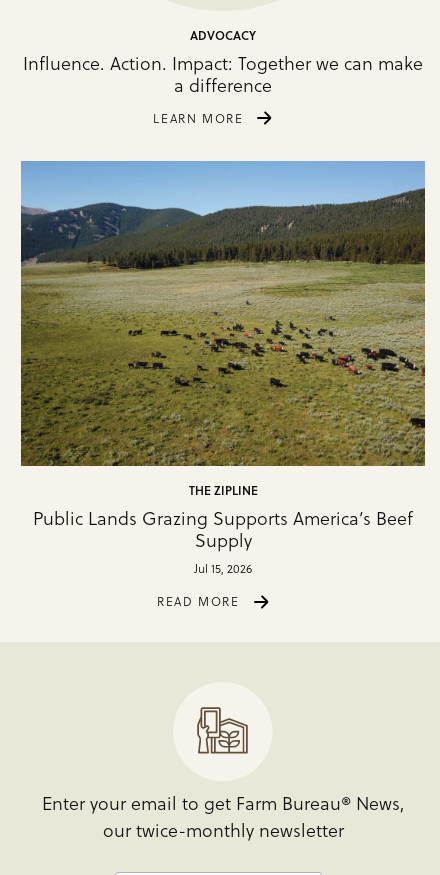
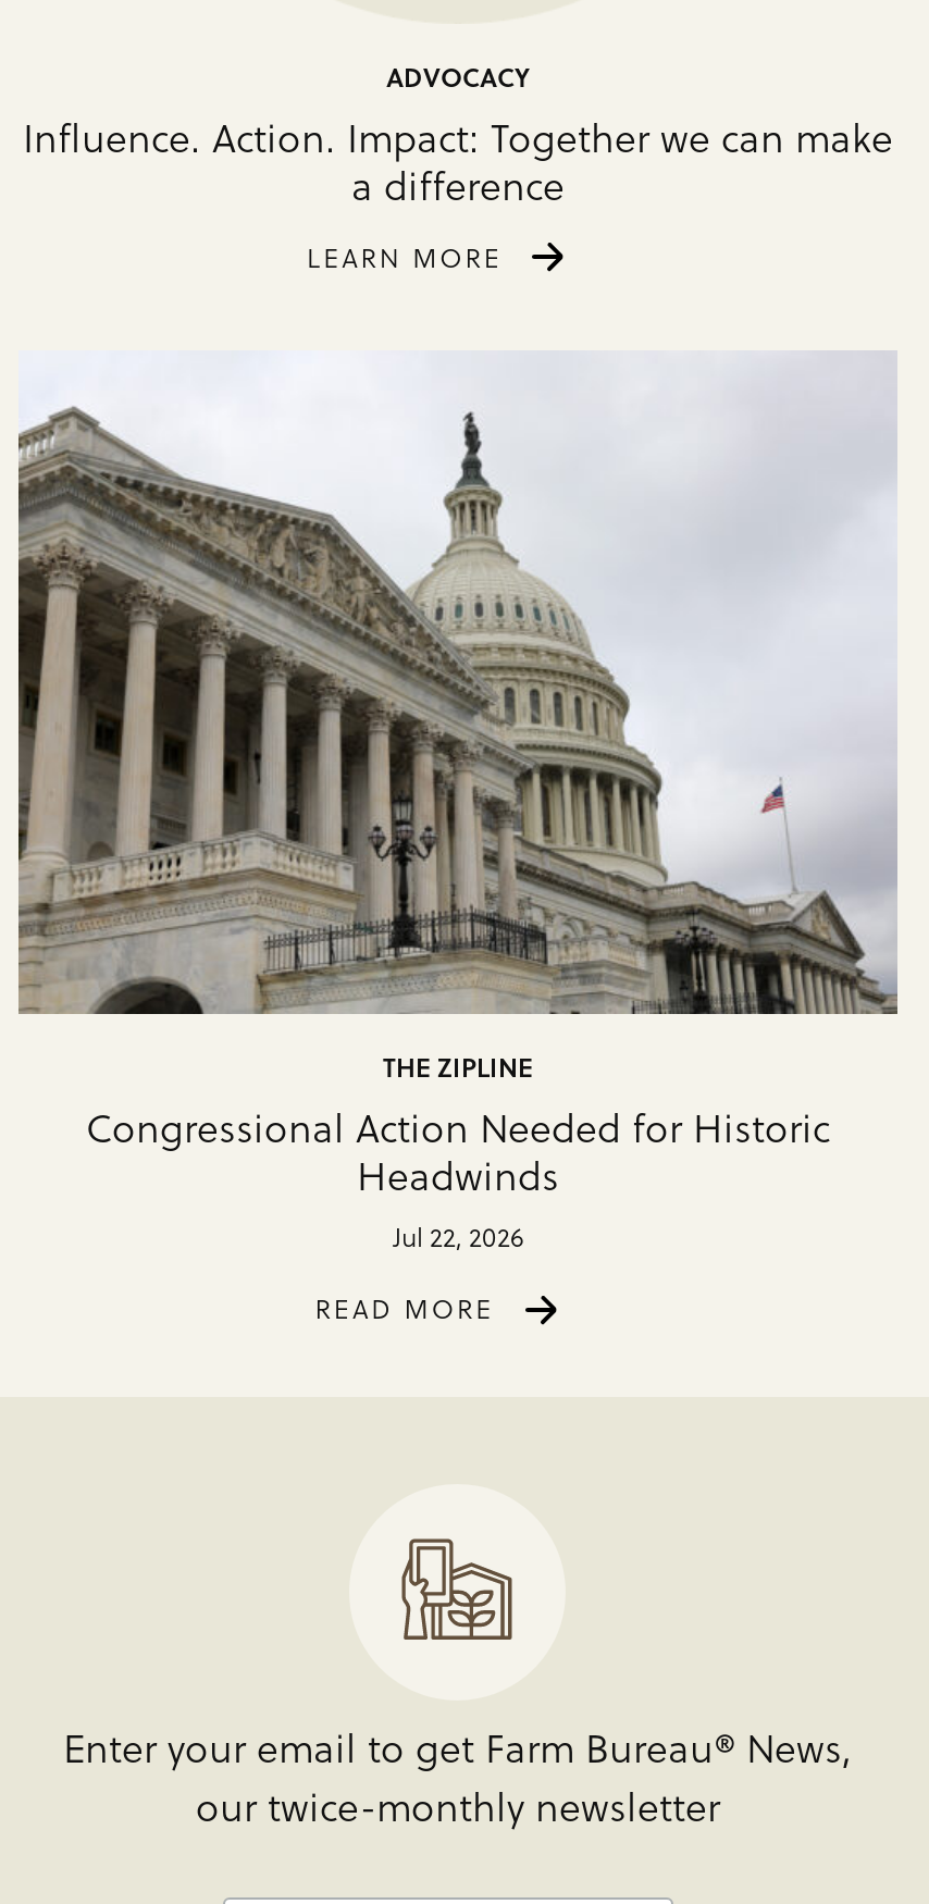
- [image]
- Public Lands Grazing Supports America’s Beef
- Supply
- Jul 15, 2026
+ [image]
+ Congressional Action Needed for Historic
+ Headwinds
+ Jul 22, 2026
